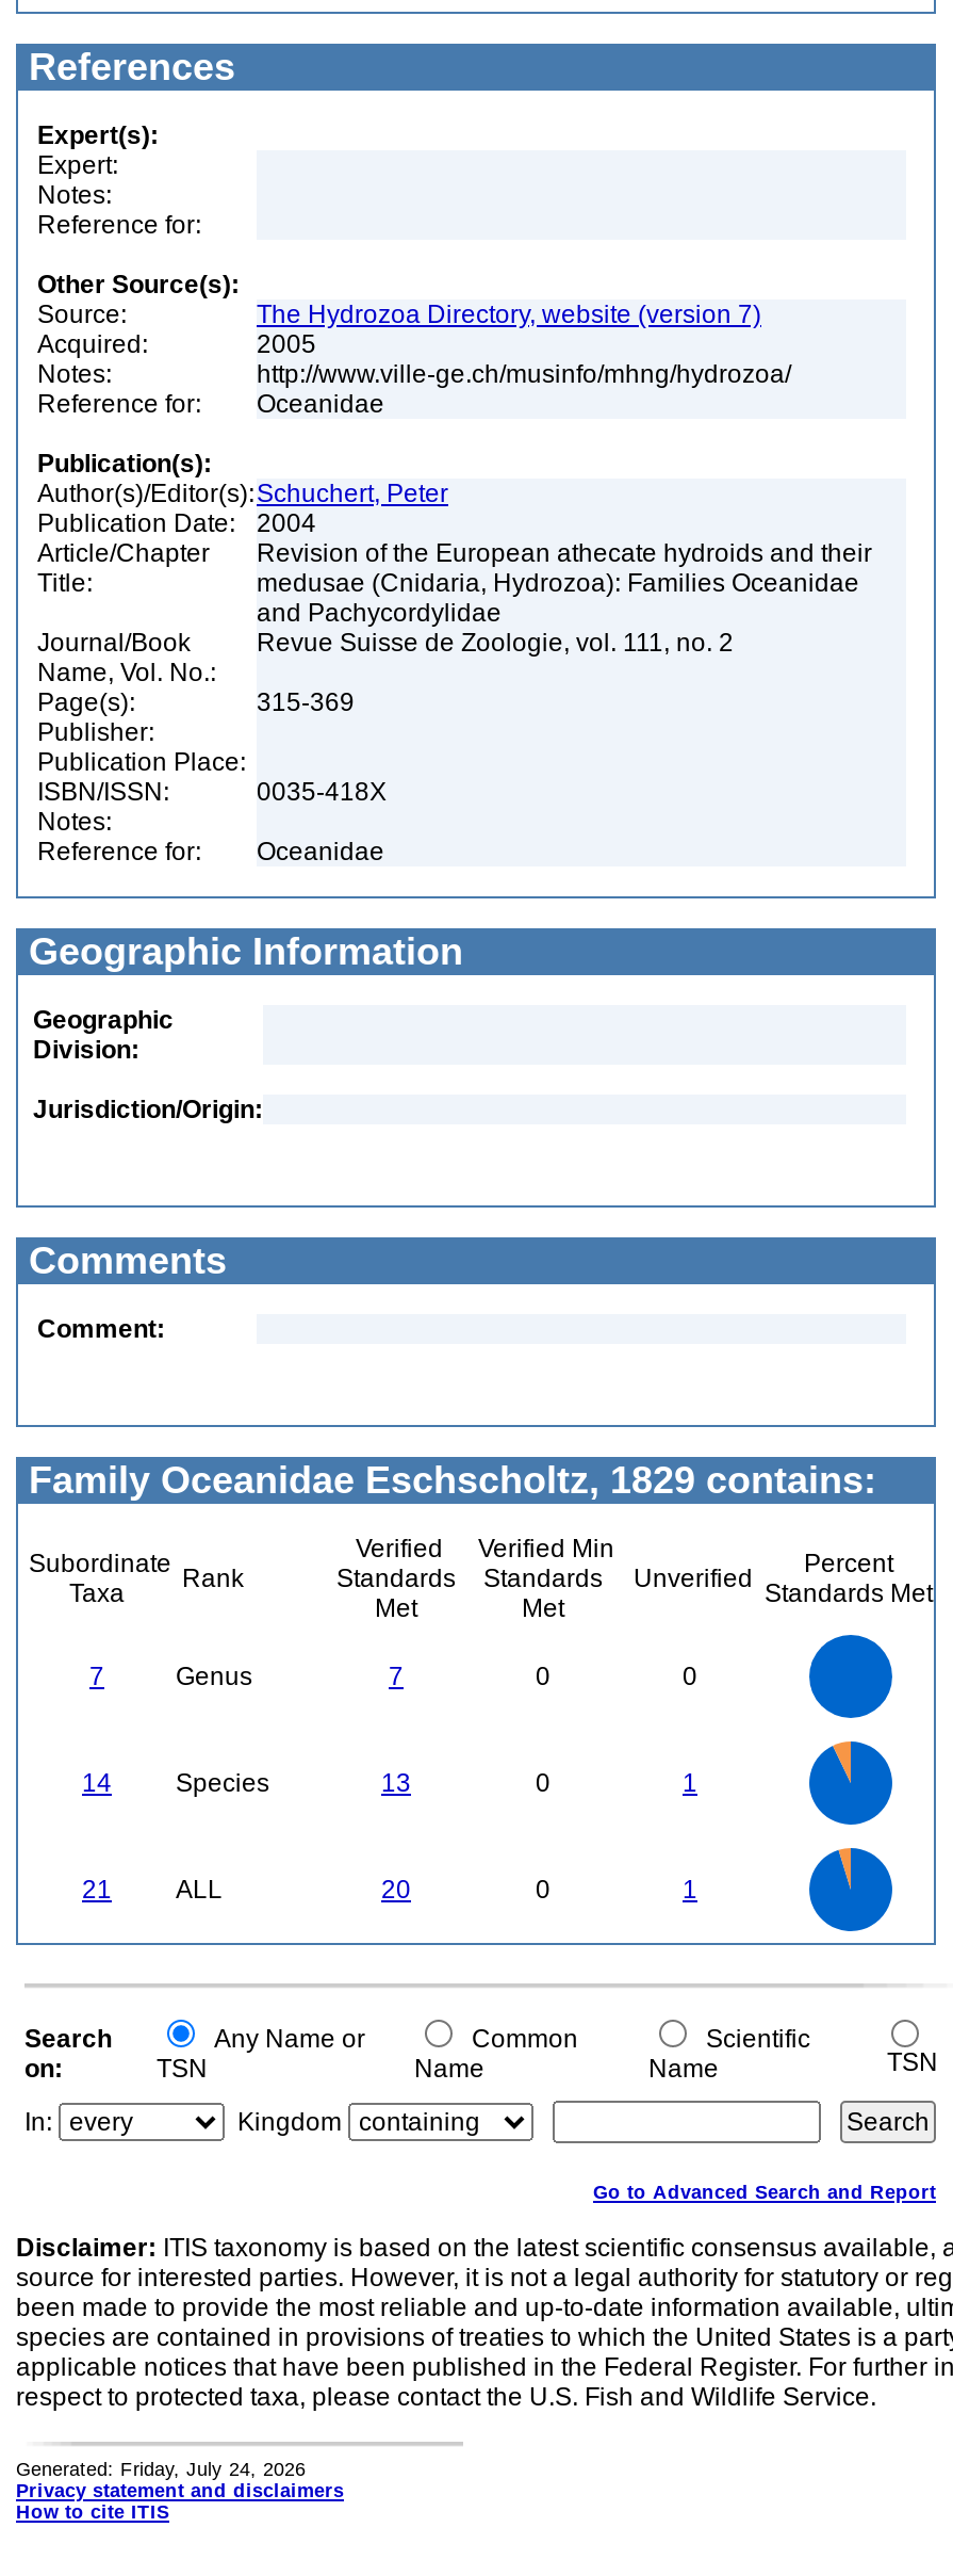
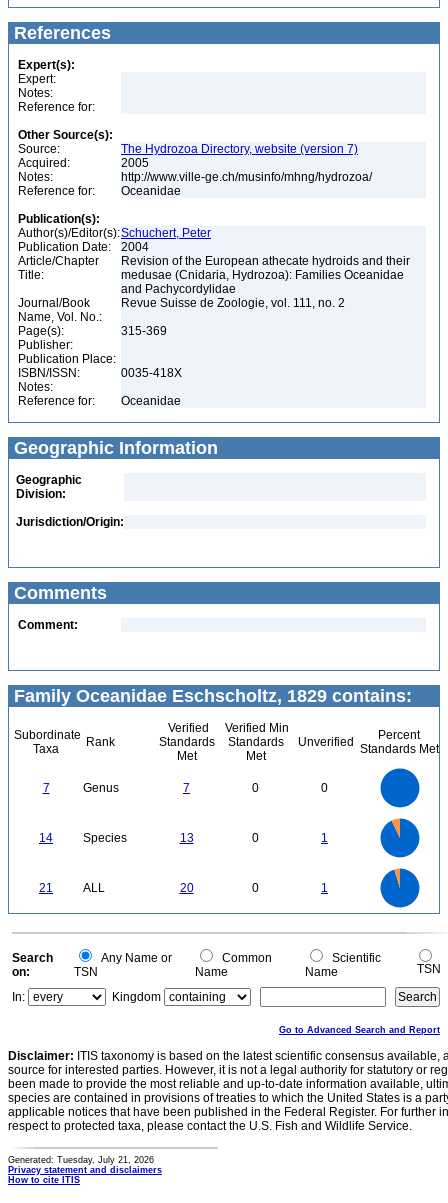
- Generated: Friday, July 24, 2026
+ Generated: Tuesday, July 21, 2026
